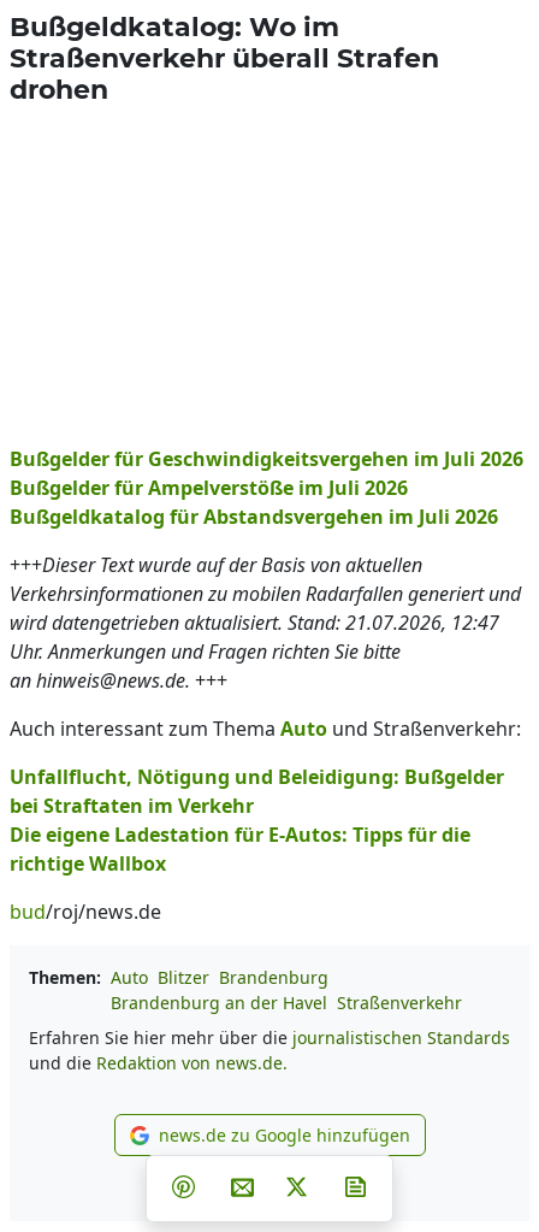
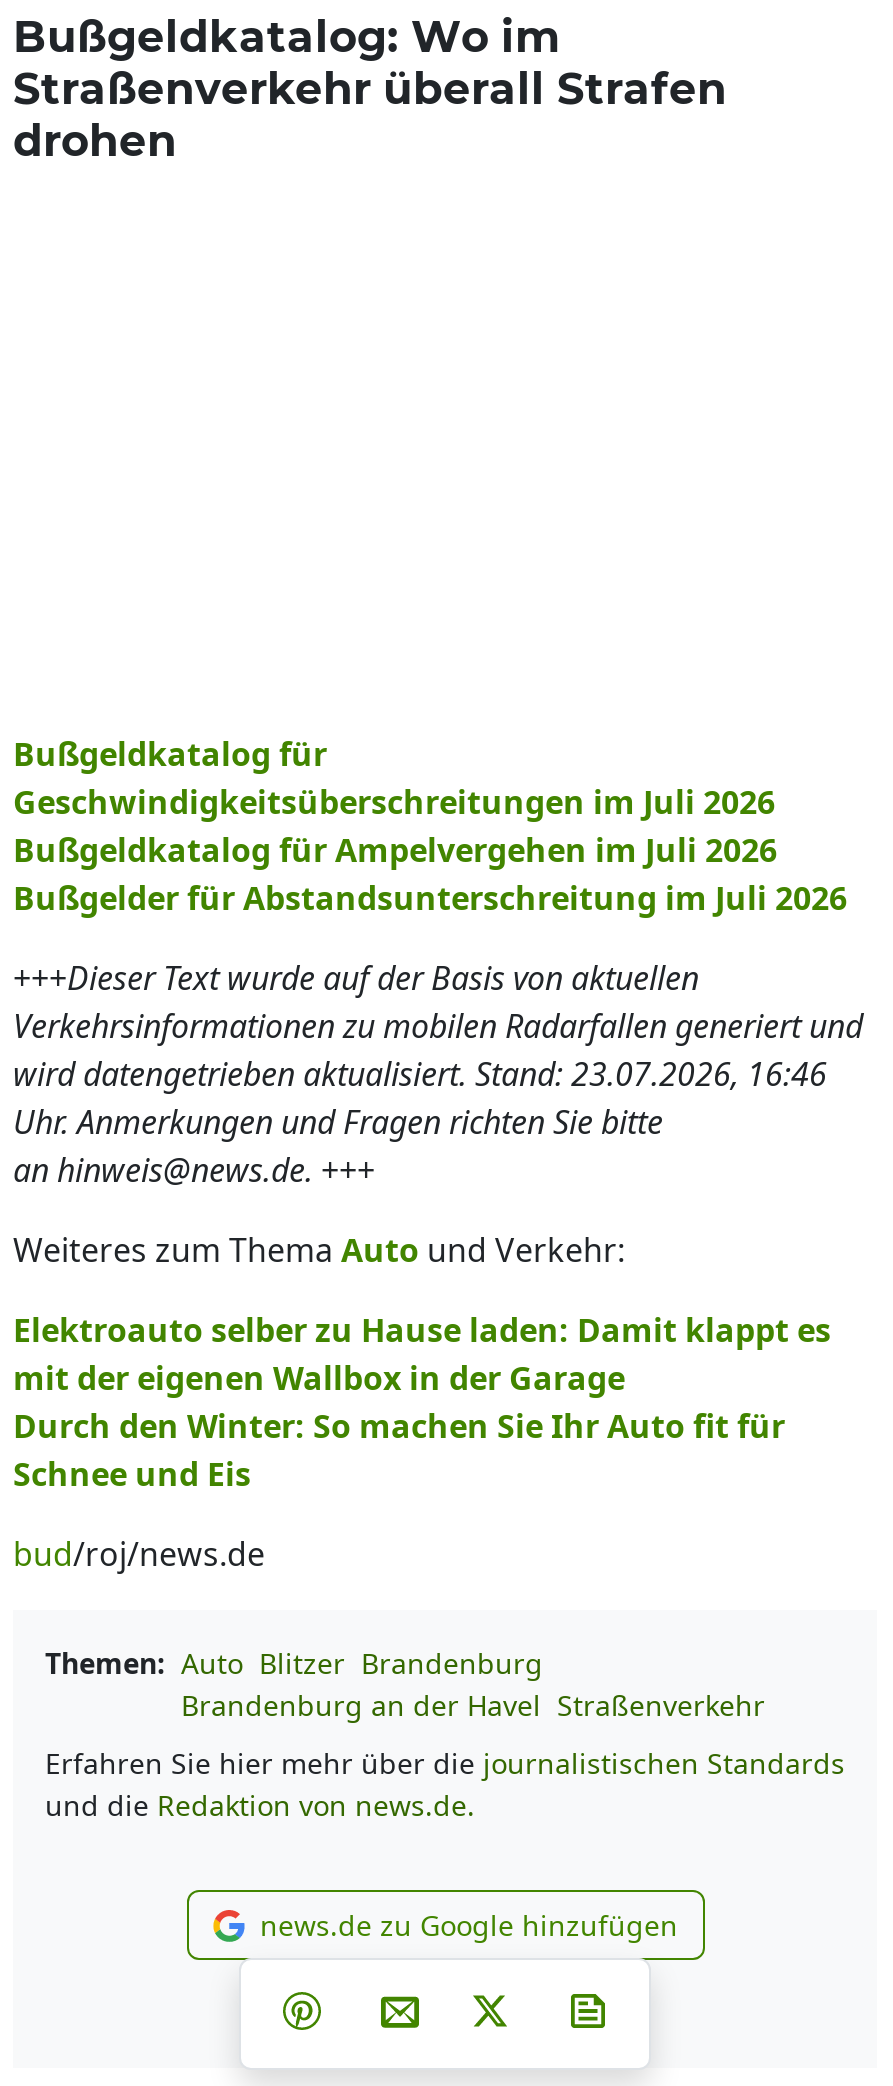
- Bußgelder für Geschwindigkeitsvergehen im Juli 2026
- Bußgelder für Ampelverstöße im Juli 2026
- Bußgeldkatalog für Abstandsvergehen im Juli 2026
+ Bußgeldkatalog für
+ Geschwindigkeitsüberschreitungen im Juli 2026
+ Bußgeldkatalog für Ampelvergehen im Juli 2026
+ Bußgelder für Abstandsunterschreitung im Juli 2026

- wird datengetrieben aktualisiert. Stand: 21.07.2026, 12:47
+ wird datengetrieben aktualisiert. Stand: 23.07.2026, 16:46

- Auch interessant zum Thema Auto und Straßenverkehr:
+ Weiteres zum Thema Auto und Verkehr:

- Unfallflucht, Nötigung und Beleidigung: Bußgelder
- bei Straftaten im Verkehr
- Die eigene Ladestation für E-Autos: Tipps für die
- richtige Wallbox
+ Elektroauto selber zu Hause laden: Damit klappt es
+ mit der eigenen Wallbox in der Garage
+ Durch den Winter: So machen Sie Ihr Auto fit für
+ Schnee und Eis
